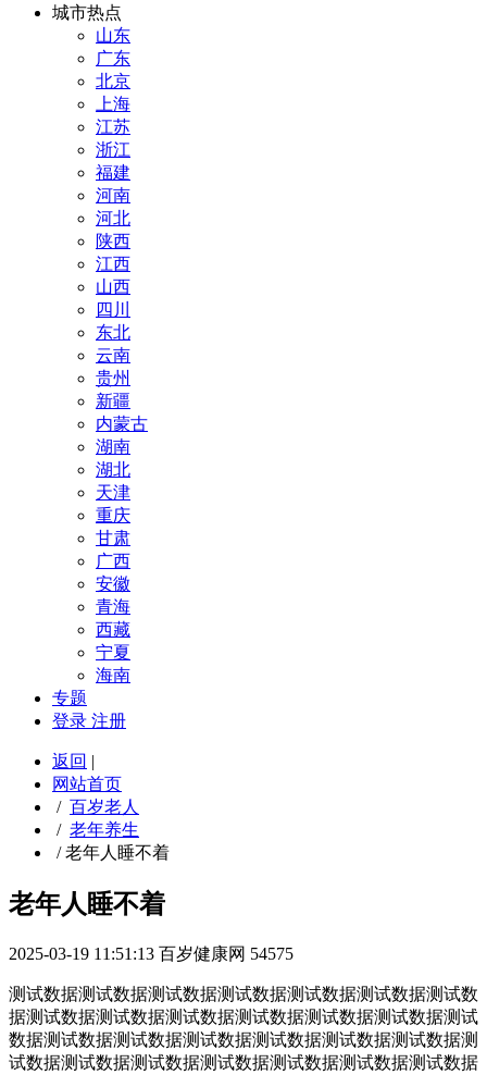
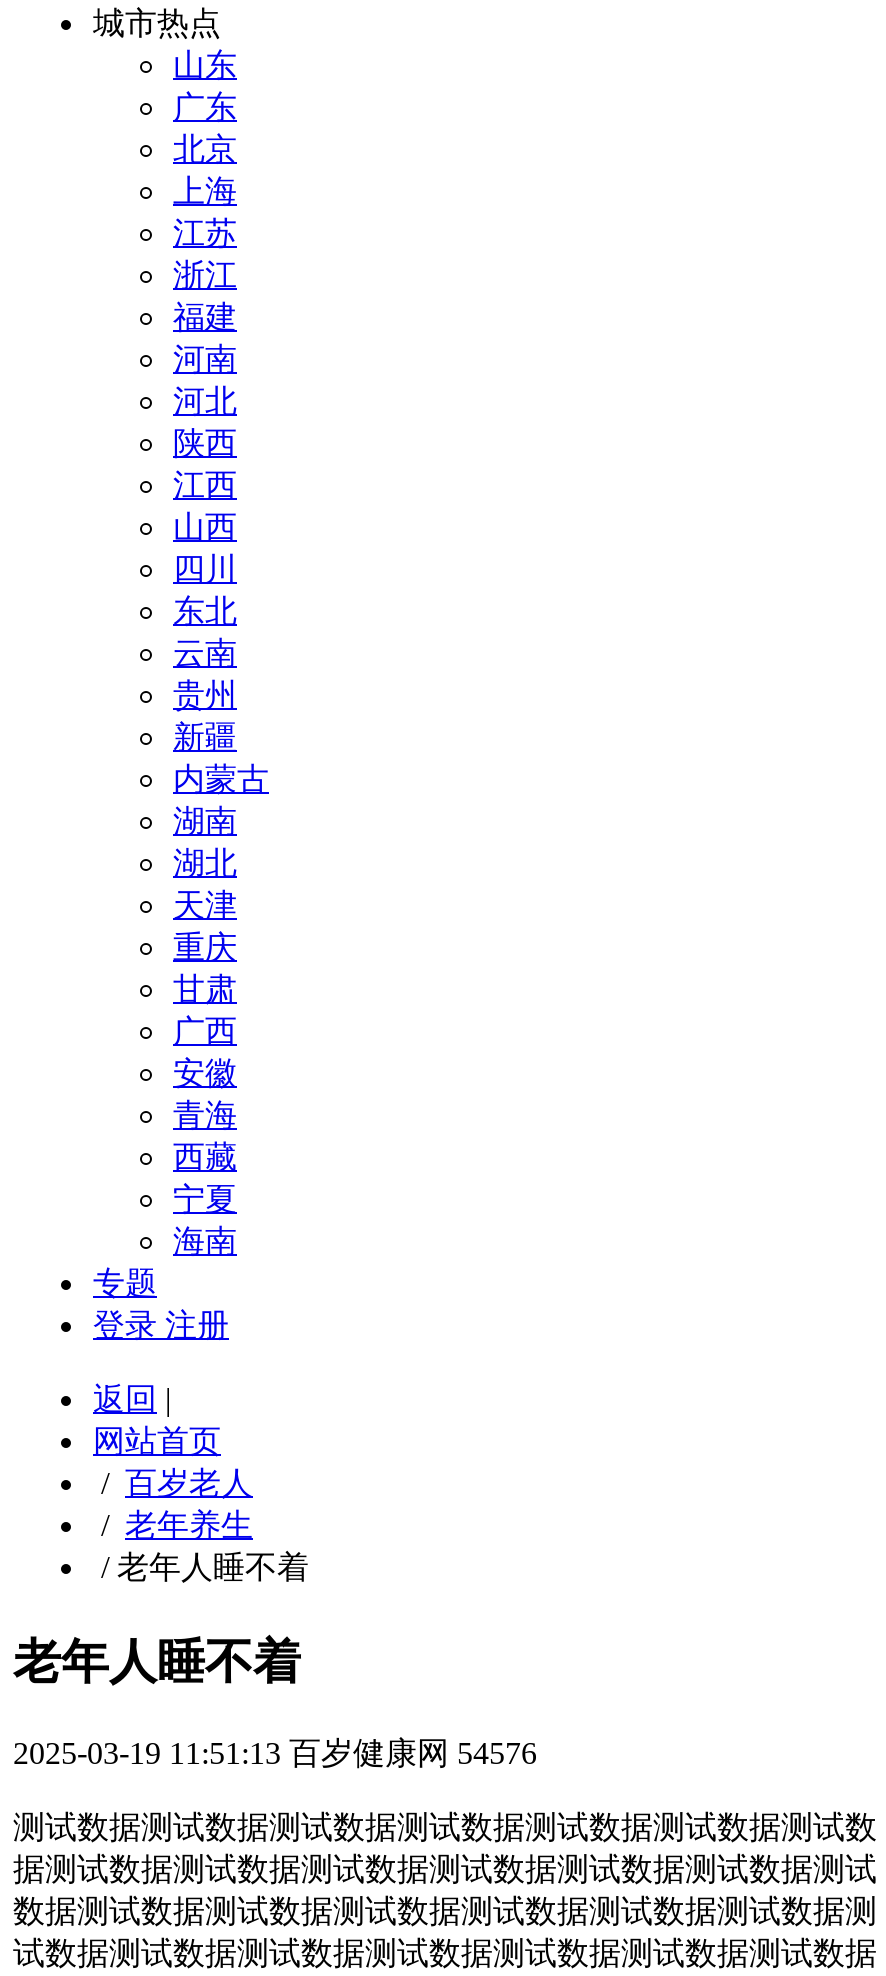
- 2025-03-19 11:51:13 百岁健康网 54575
+ 2025-03-19 11:51:13 百岁健康网 54576
